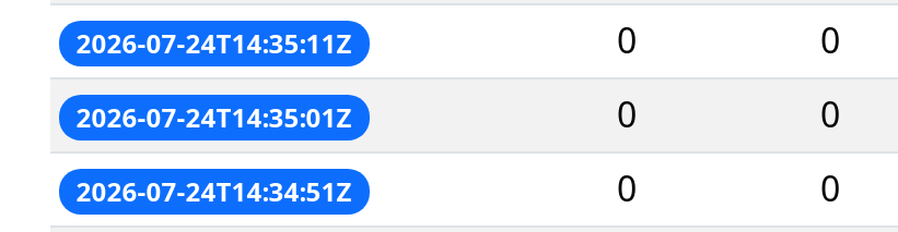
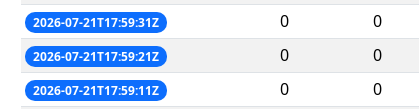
- 2026-07-24T14:35:11Z
+ 2026-07-21T17:59:31Z

- 2026-07-24T14:35:01Z
+ 2026-07-21T17:59:21Z

- 2026-07-24T14:34:51Z
+ 2026-07-21T17:59:11Z
